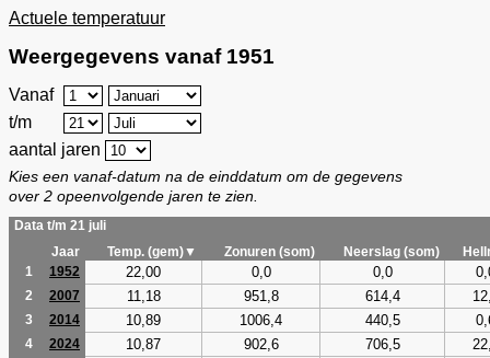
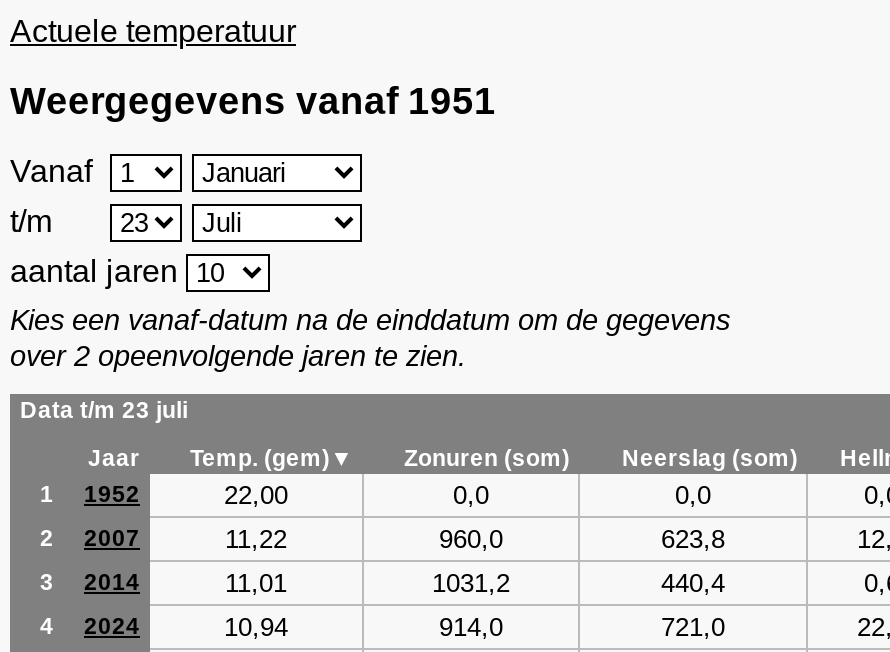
- Data t/m 21 juli
+ Data t/m 23 juli

- 11,18
+ 11,22

- 951,8
+ 960,0

- 614,4
+ 623,8

- 10,89
+ 11,01

- 1006,4
+ 1031,2

- 440,5
+ 440,4

- 10,87
+ 10,94

- 902,6
+ 914,0

- 706,5
+ 721,0
